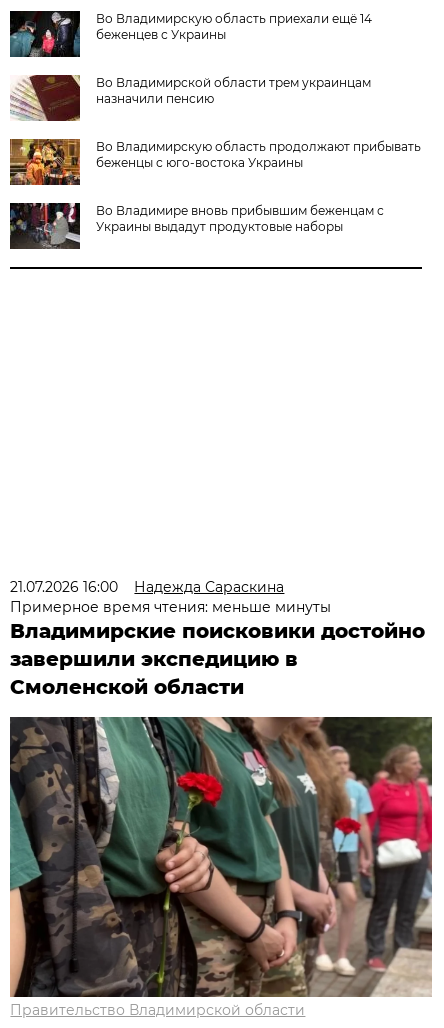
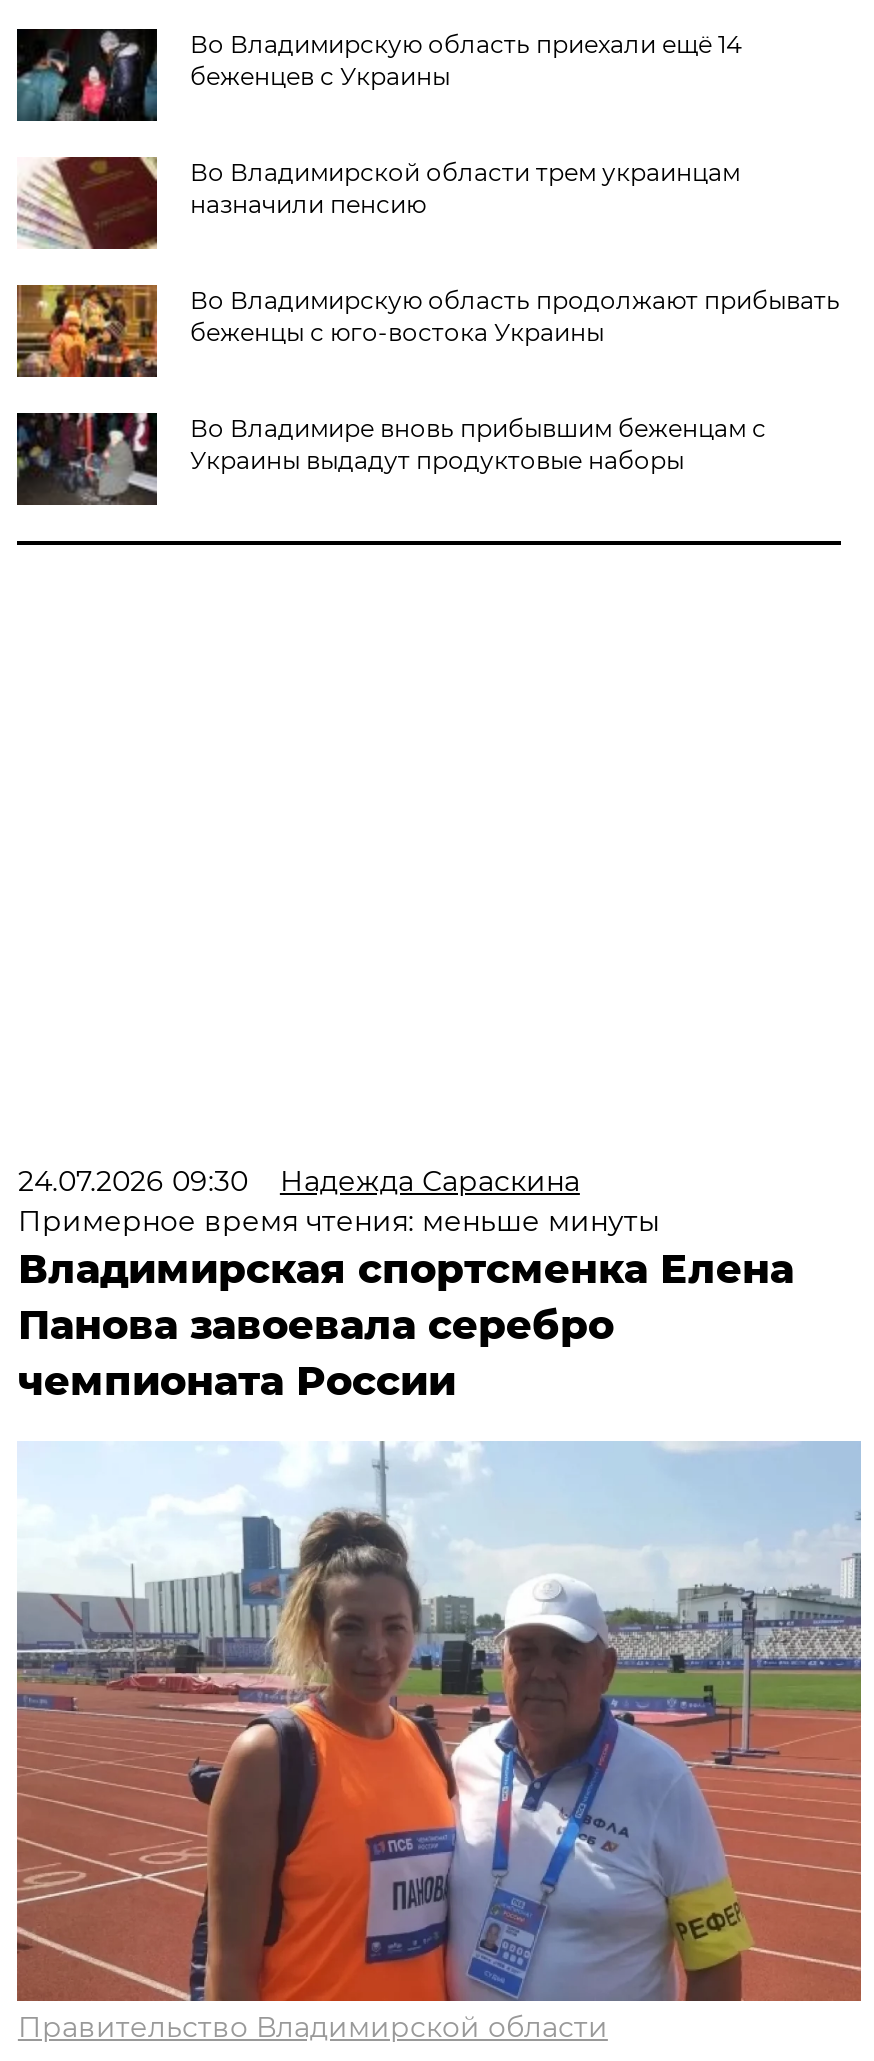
- 21.07.2026 16:00 Надежда Сараскина
+ 24.07.2026 09:30 Надежда Сараскина

- Владимирские поисковики достойно
- завершили экспедицию в
- Смоленской области
+ Владимирская спортсменка Елена
+ Панова завоевала серебро
+ чемпионата России

- [image]
+ [image]
